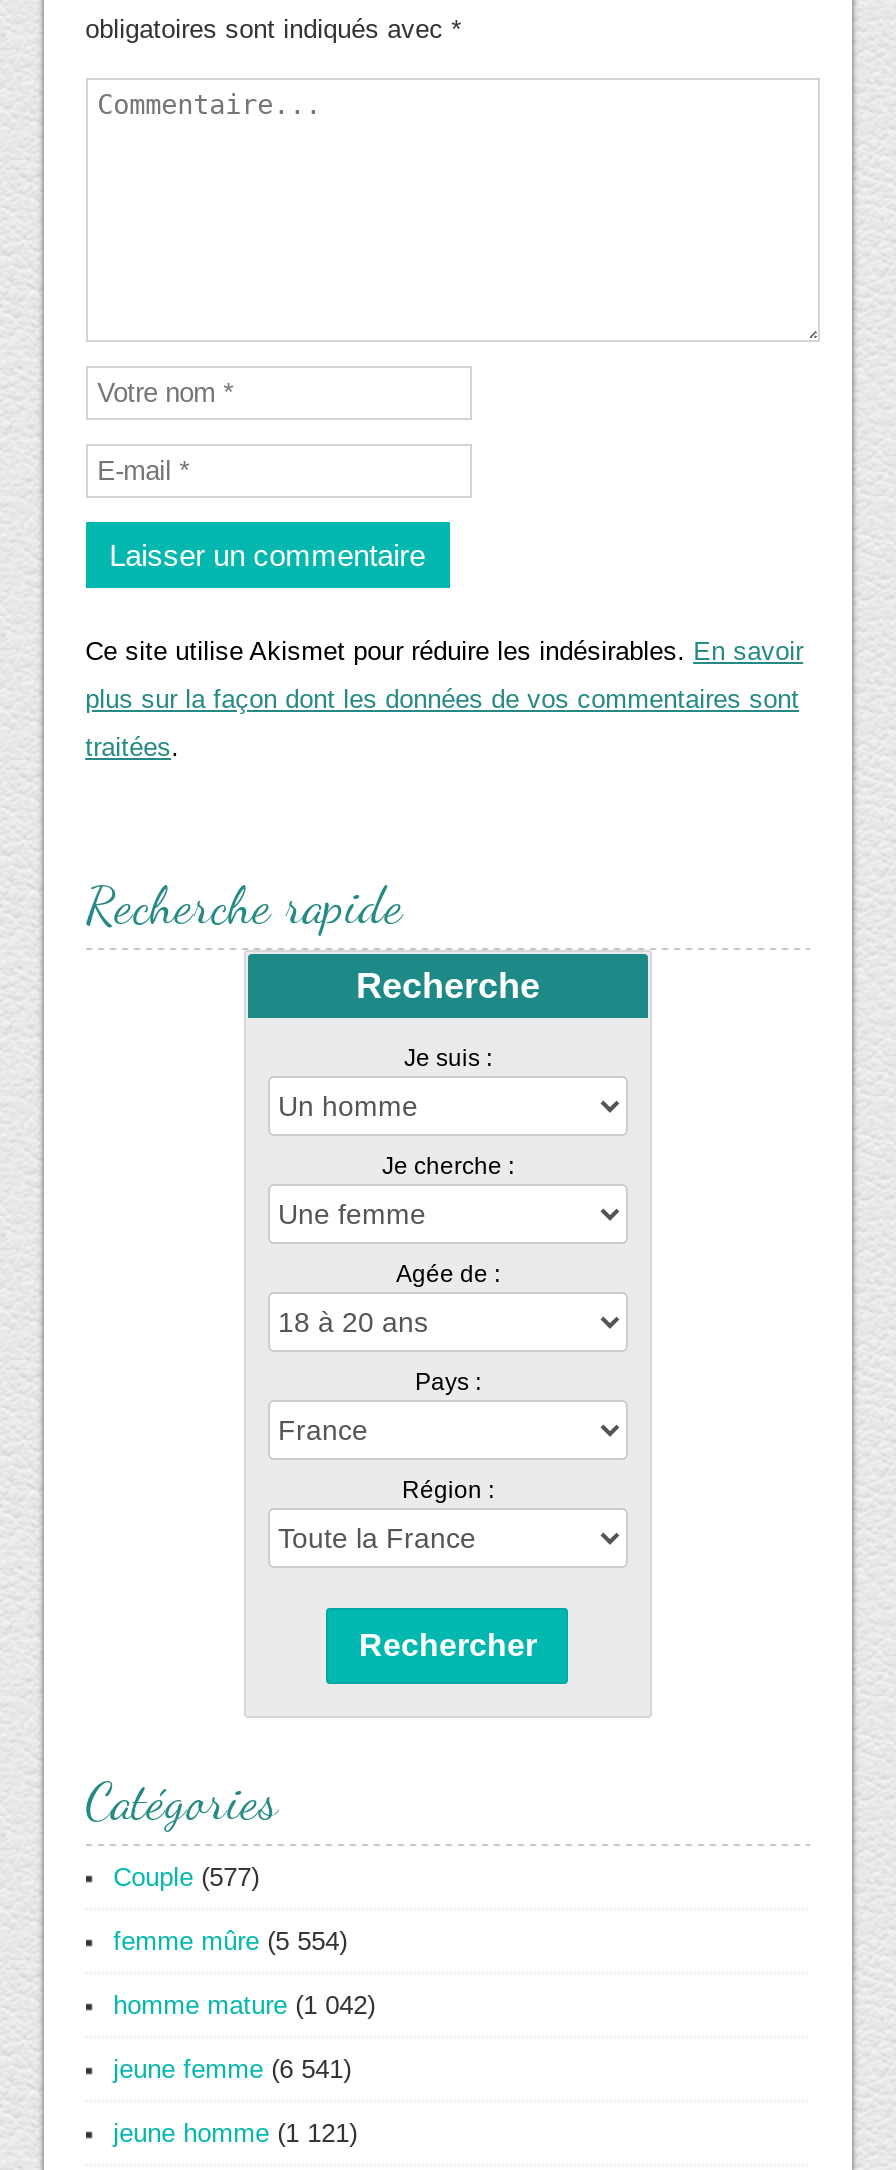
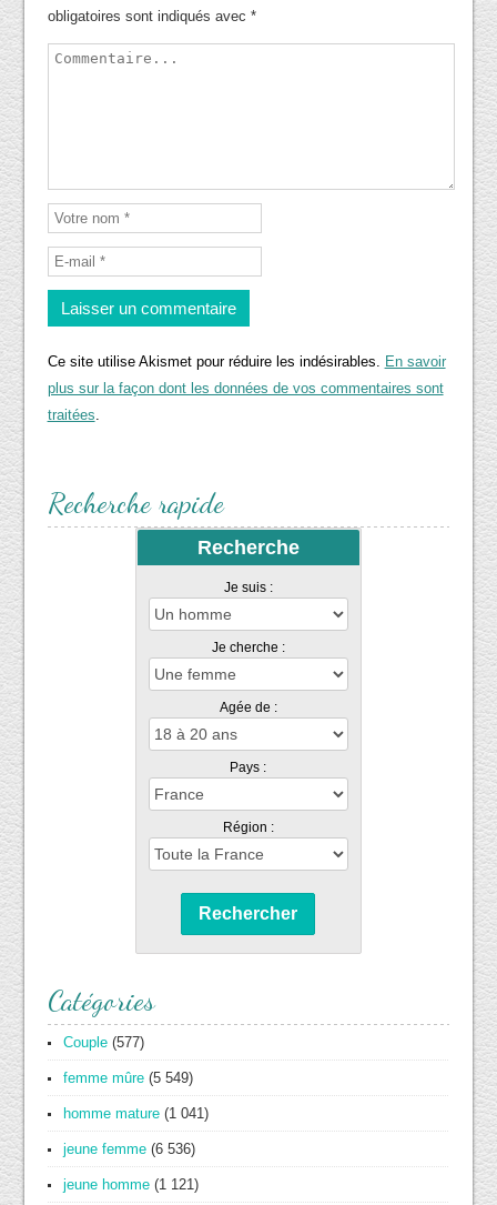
- femme mûre (5 554)
+ femme mûre (5 549)

- homme mature (1 042)
+ homme mature (1 041)

- jeune femme (6 541)
+ jeune femme (6 536)
